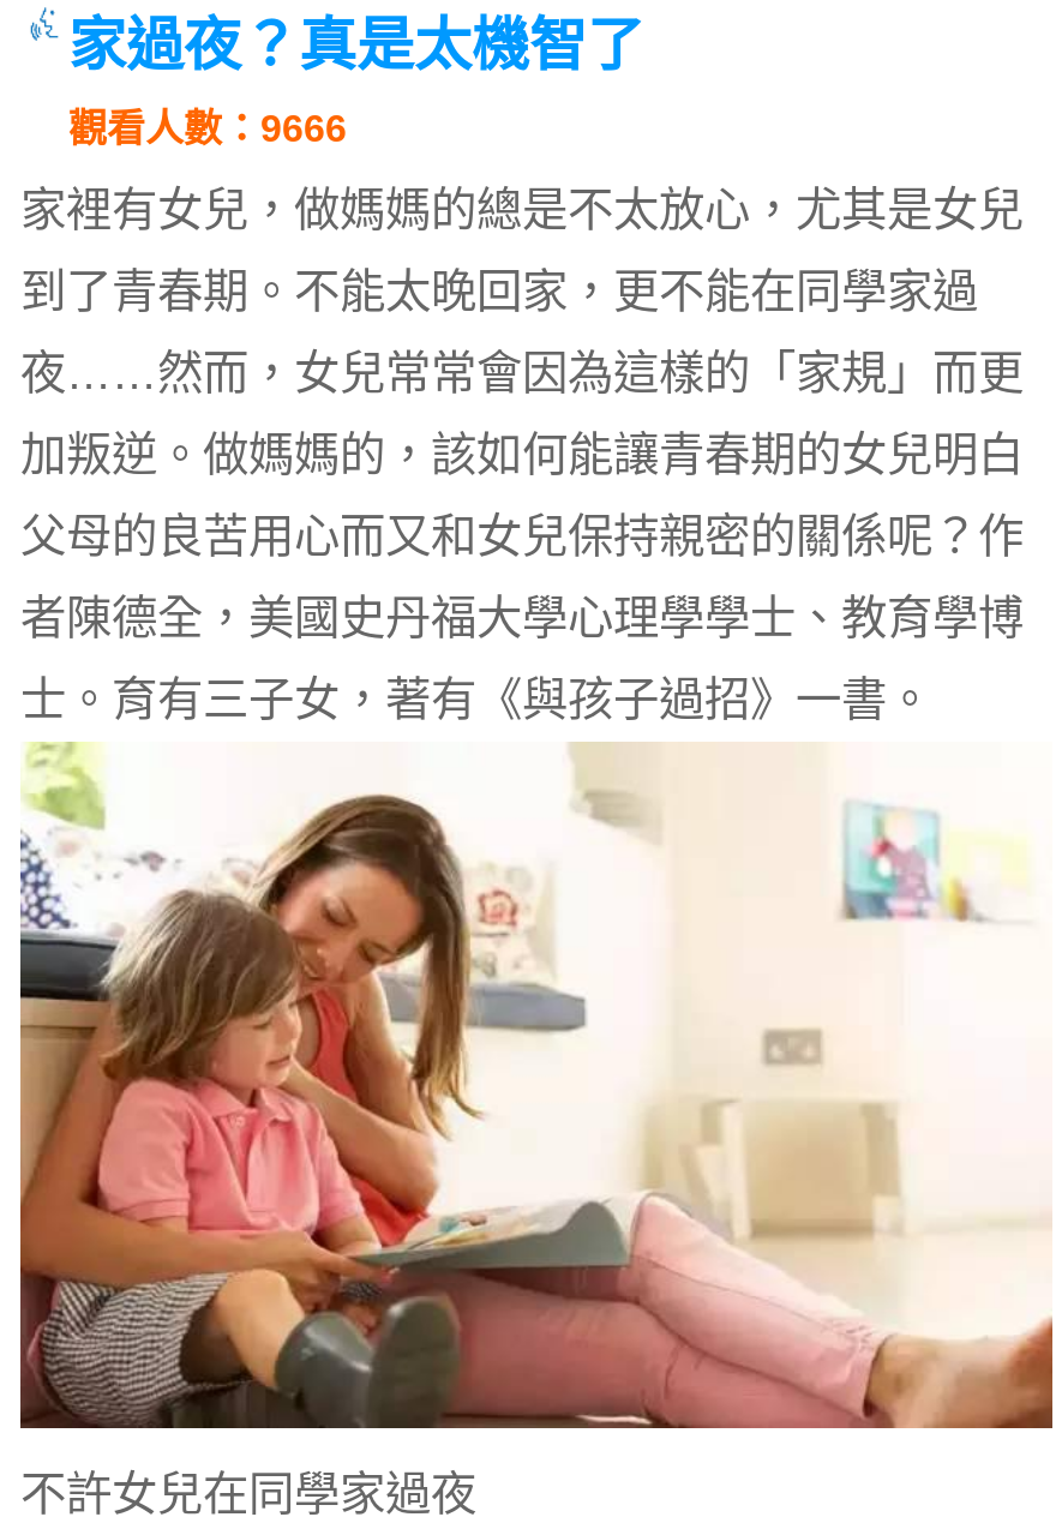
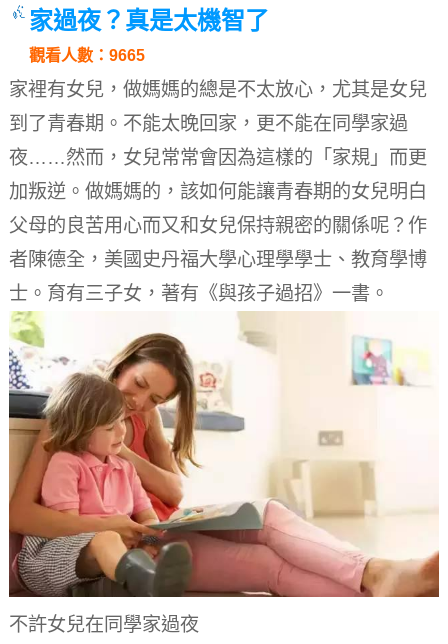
- 觀看人數：9666
+ 觀看人數：9665
